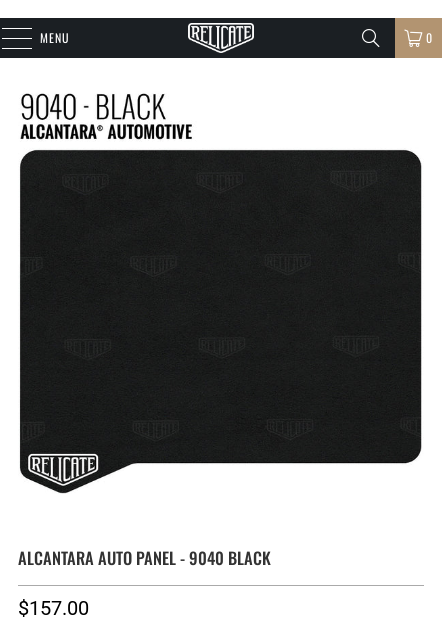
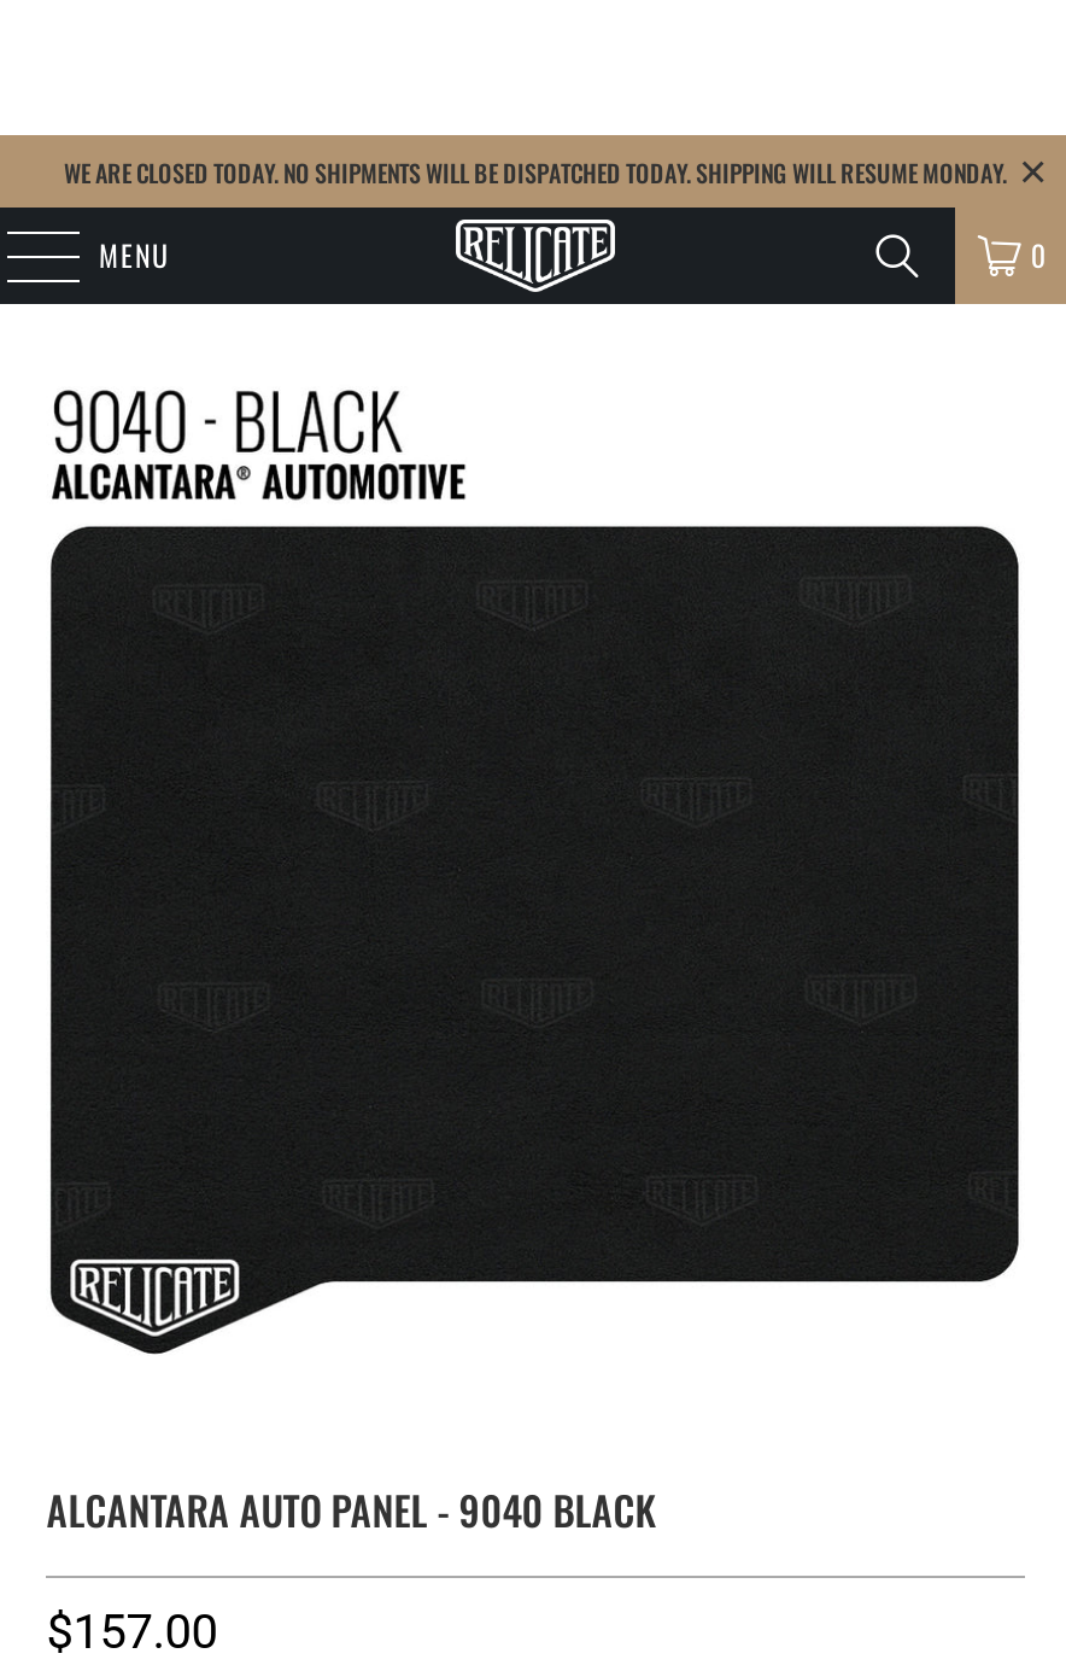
+ WE ARE CLOSED TODAY. NO SHIPMENTS WILL BE DISPATCHED TODAY. SHIPPING WILL RESUME MONDAY.
